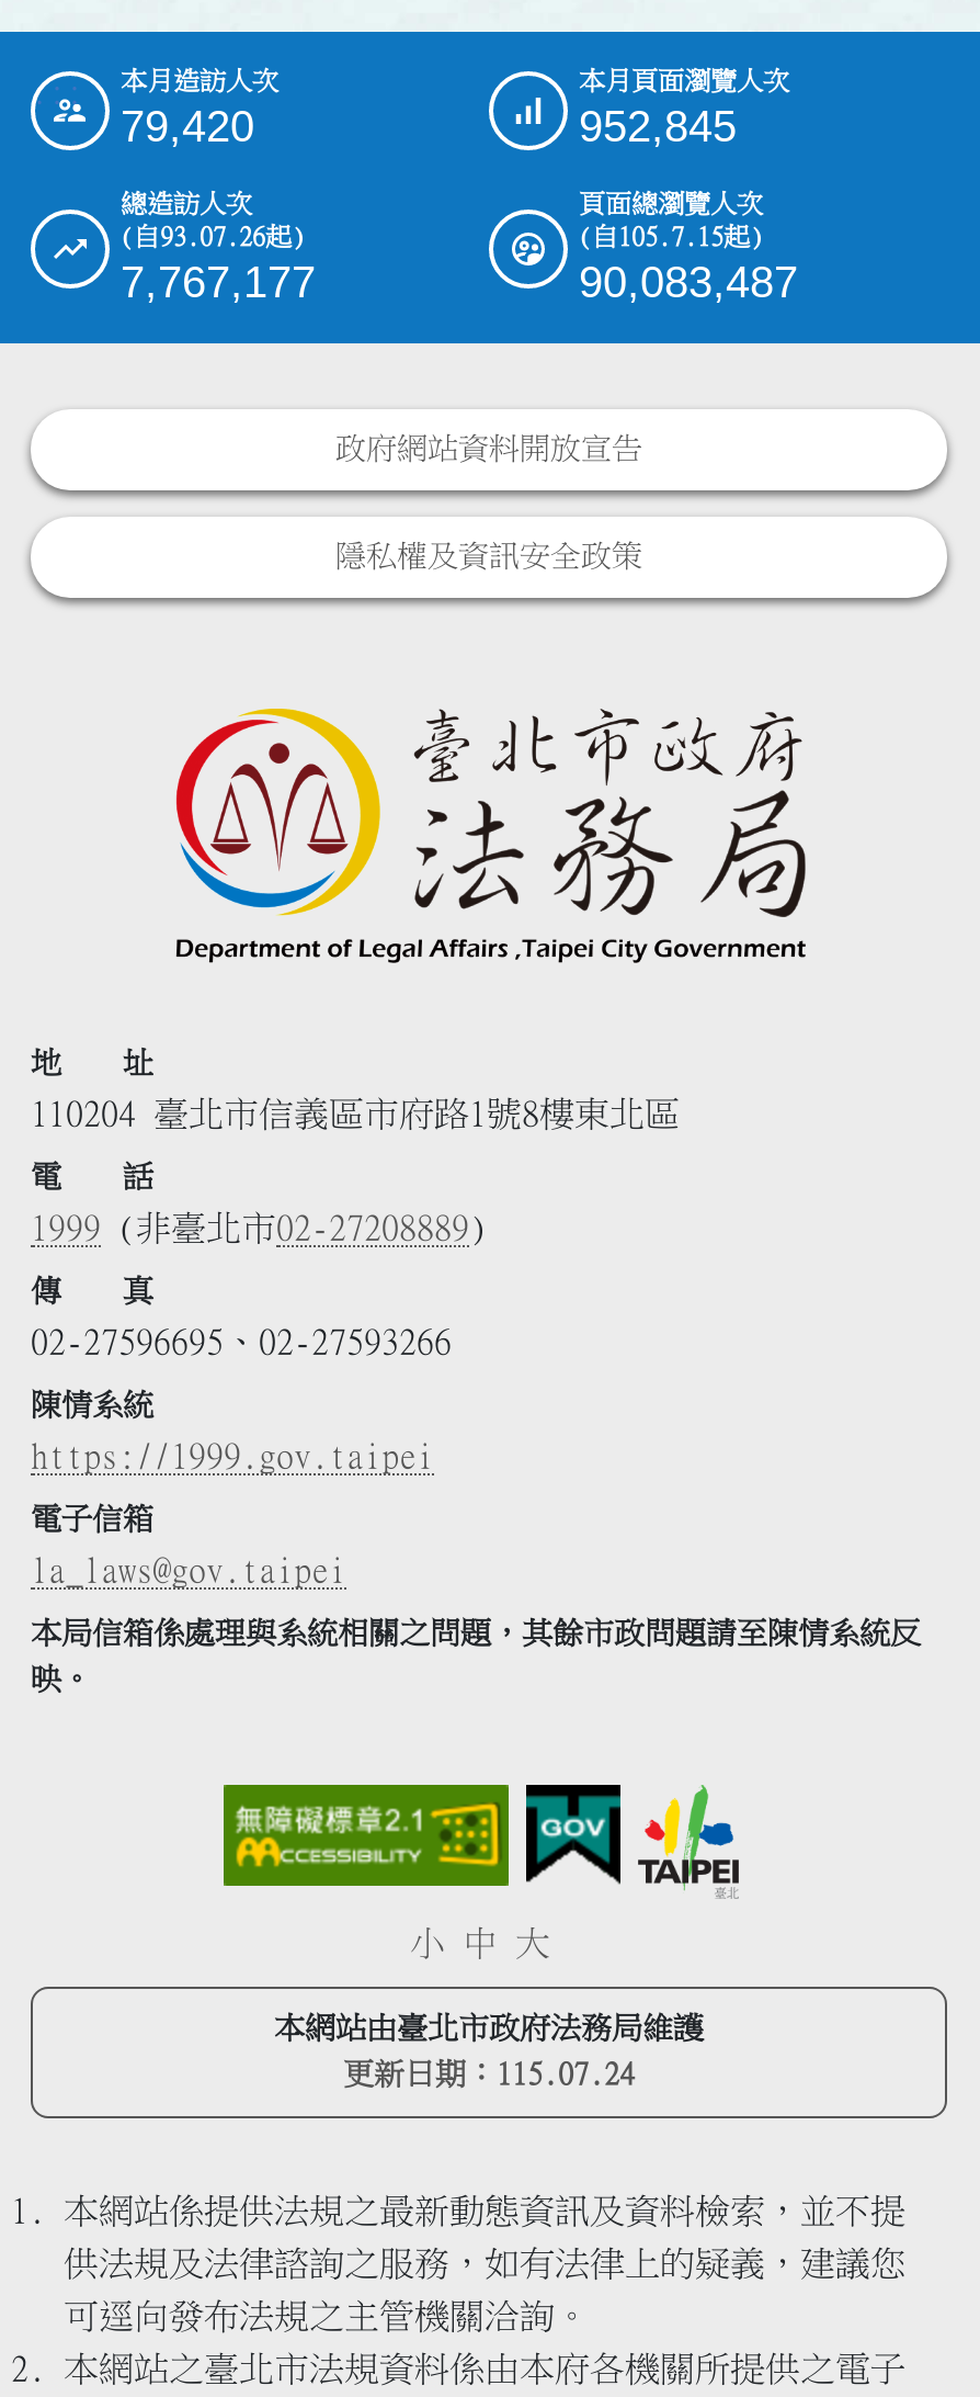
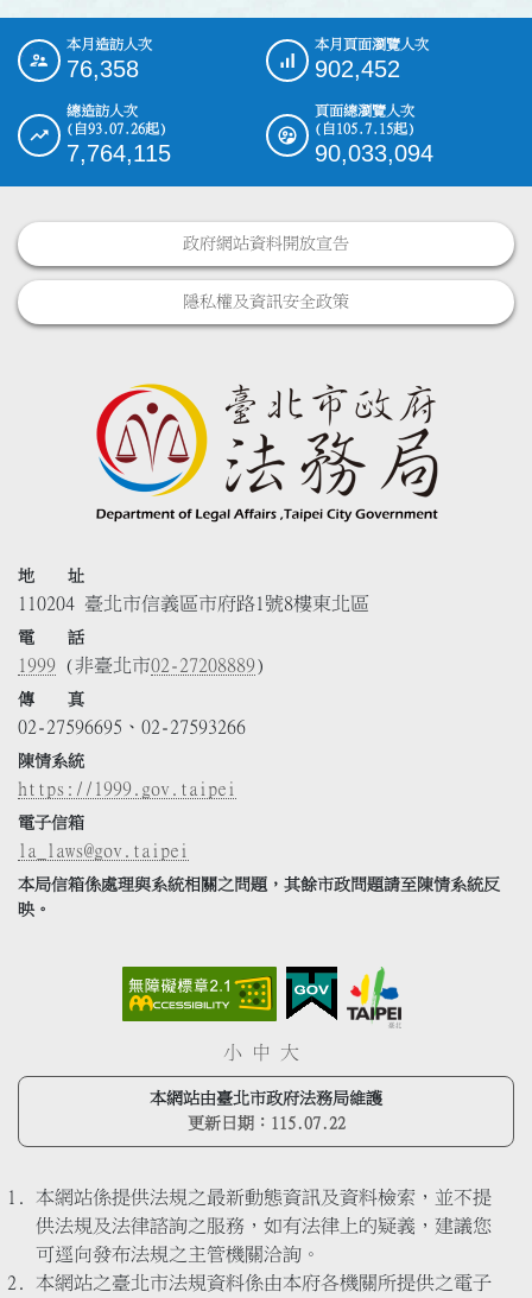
- 79,420
+ 76,358

- 952,845
+ 902,452

- 7,767,177
+ 7,764,115

- 90,083,487
+ 90,033,094

- 更新日期：115.07.24
+ 更新日期：115.07.22
